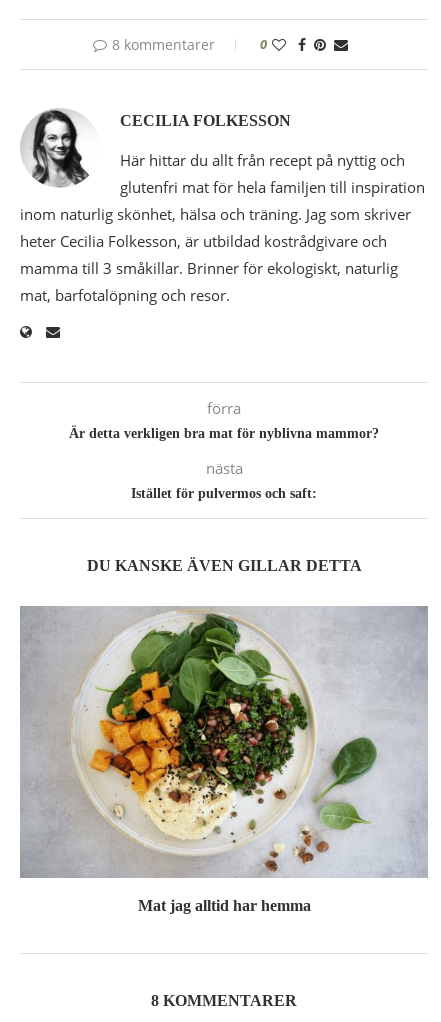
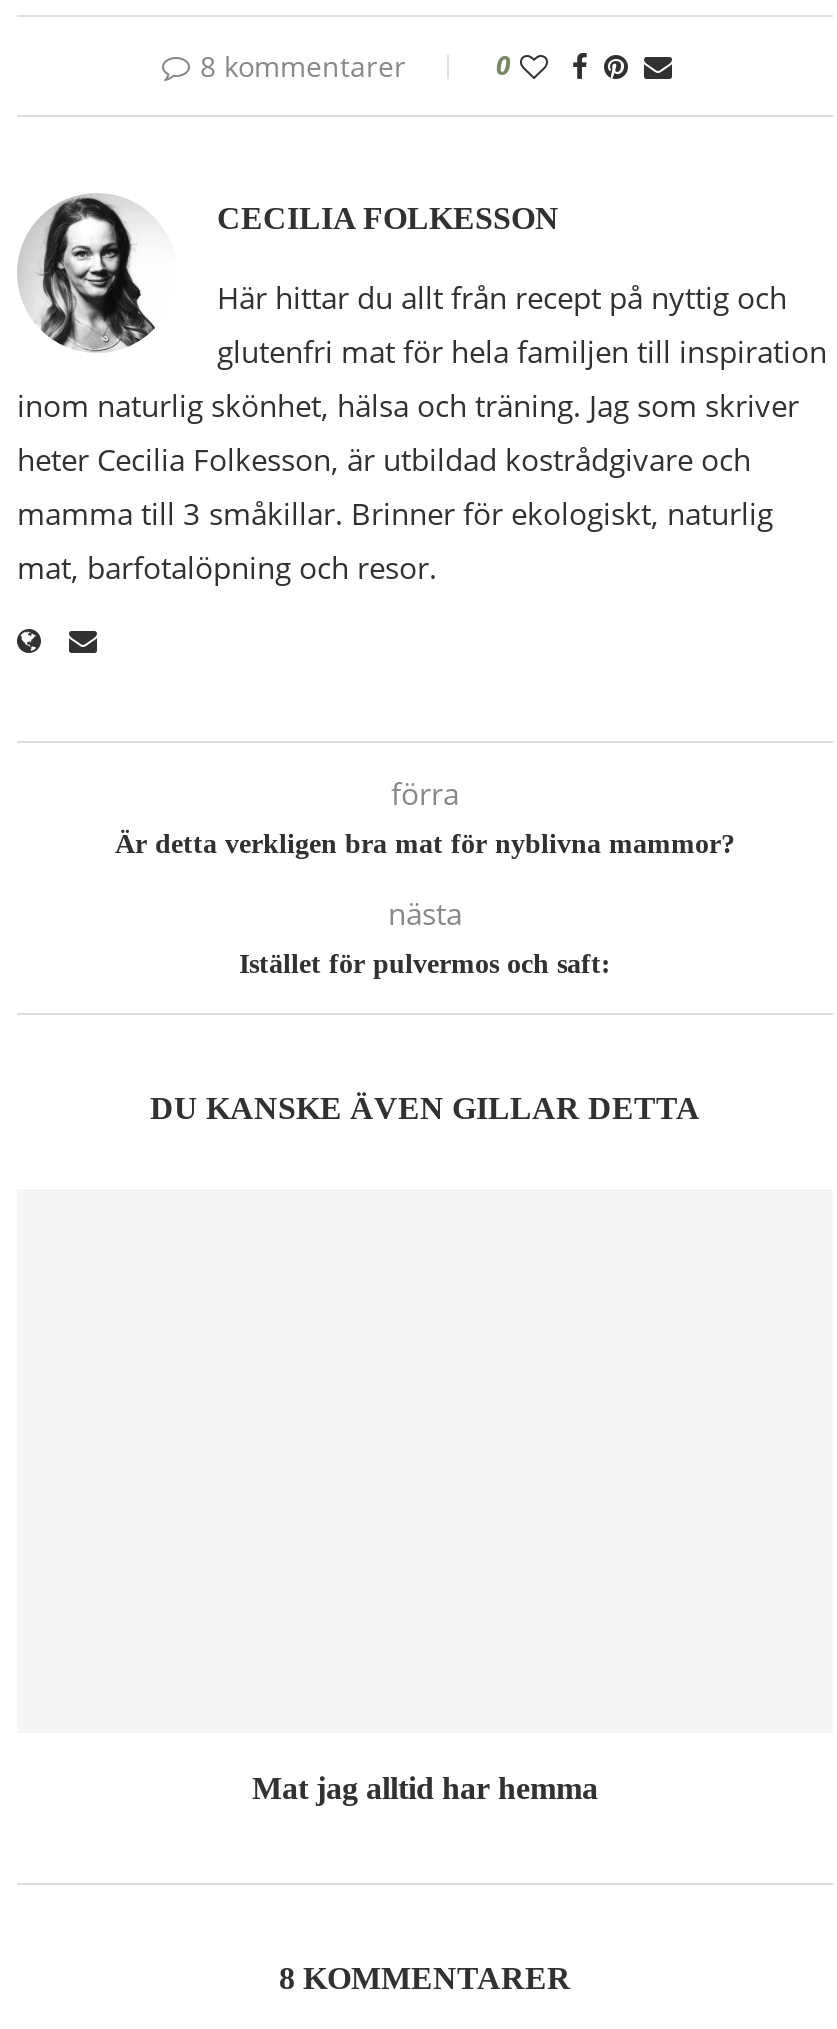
- [image]
